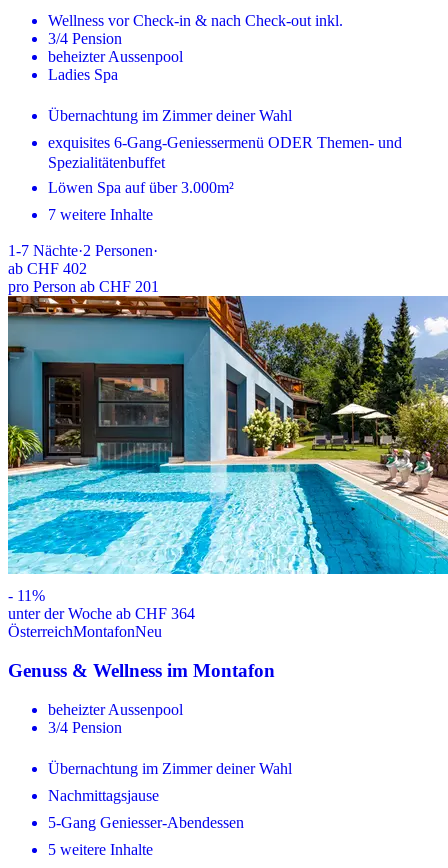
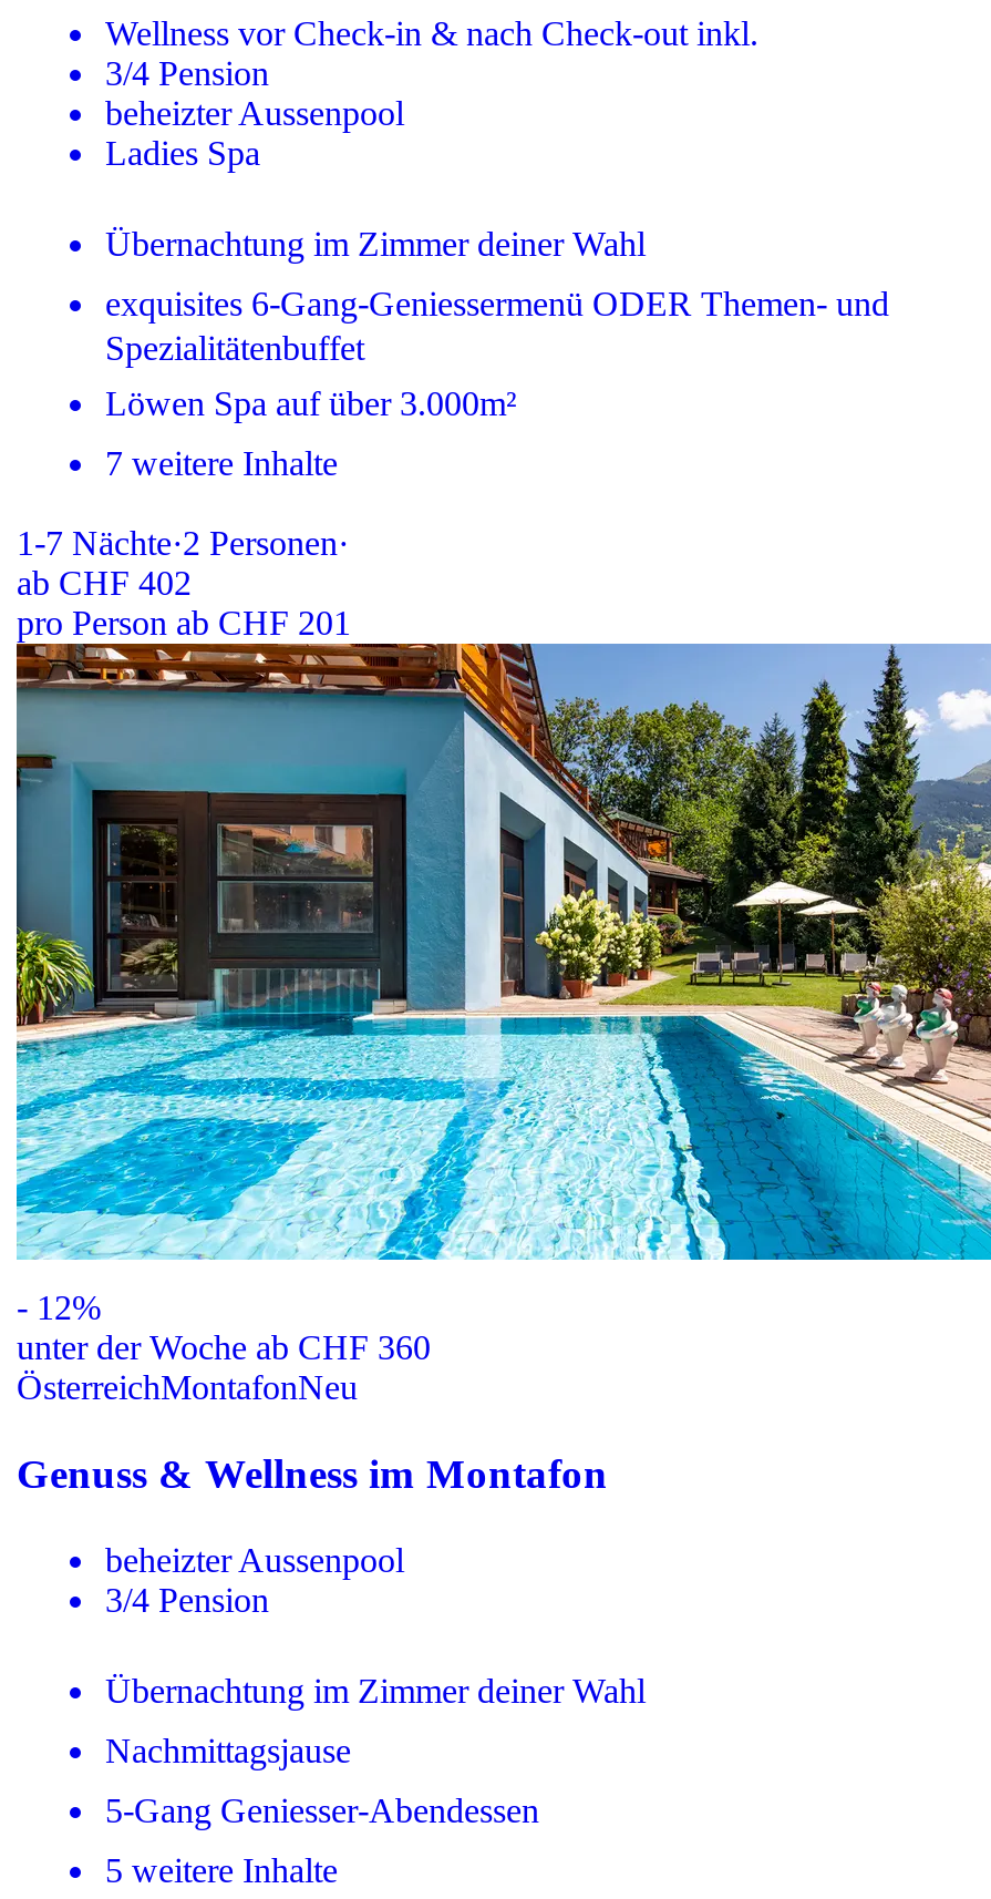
- - 11%
+ - 12%

- unter der Woche ab CHF 364
+ unter der Woche ab CHF 360
